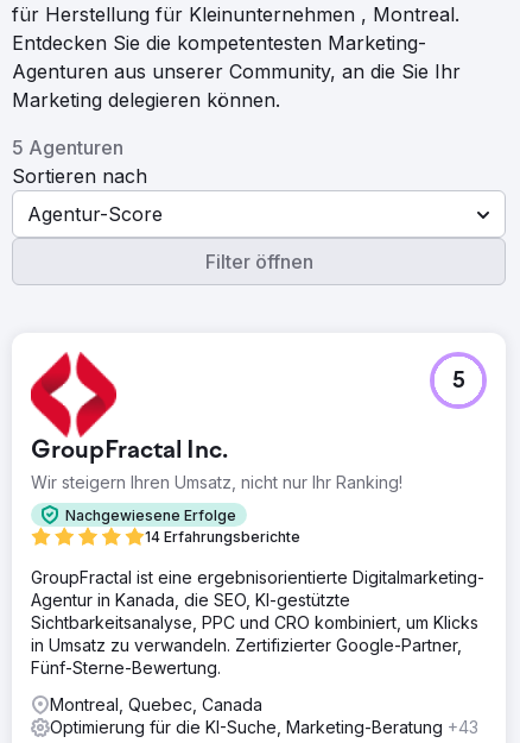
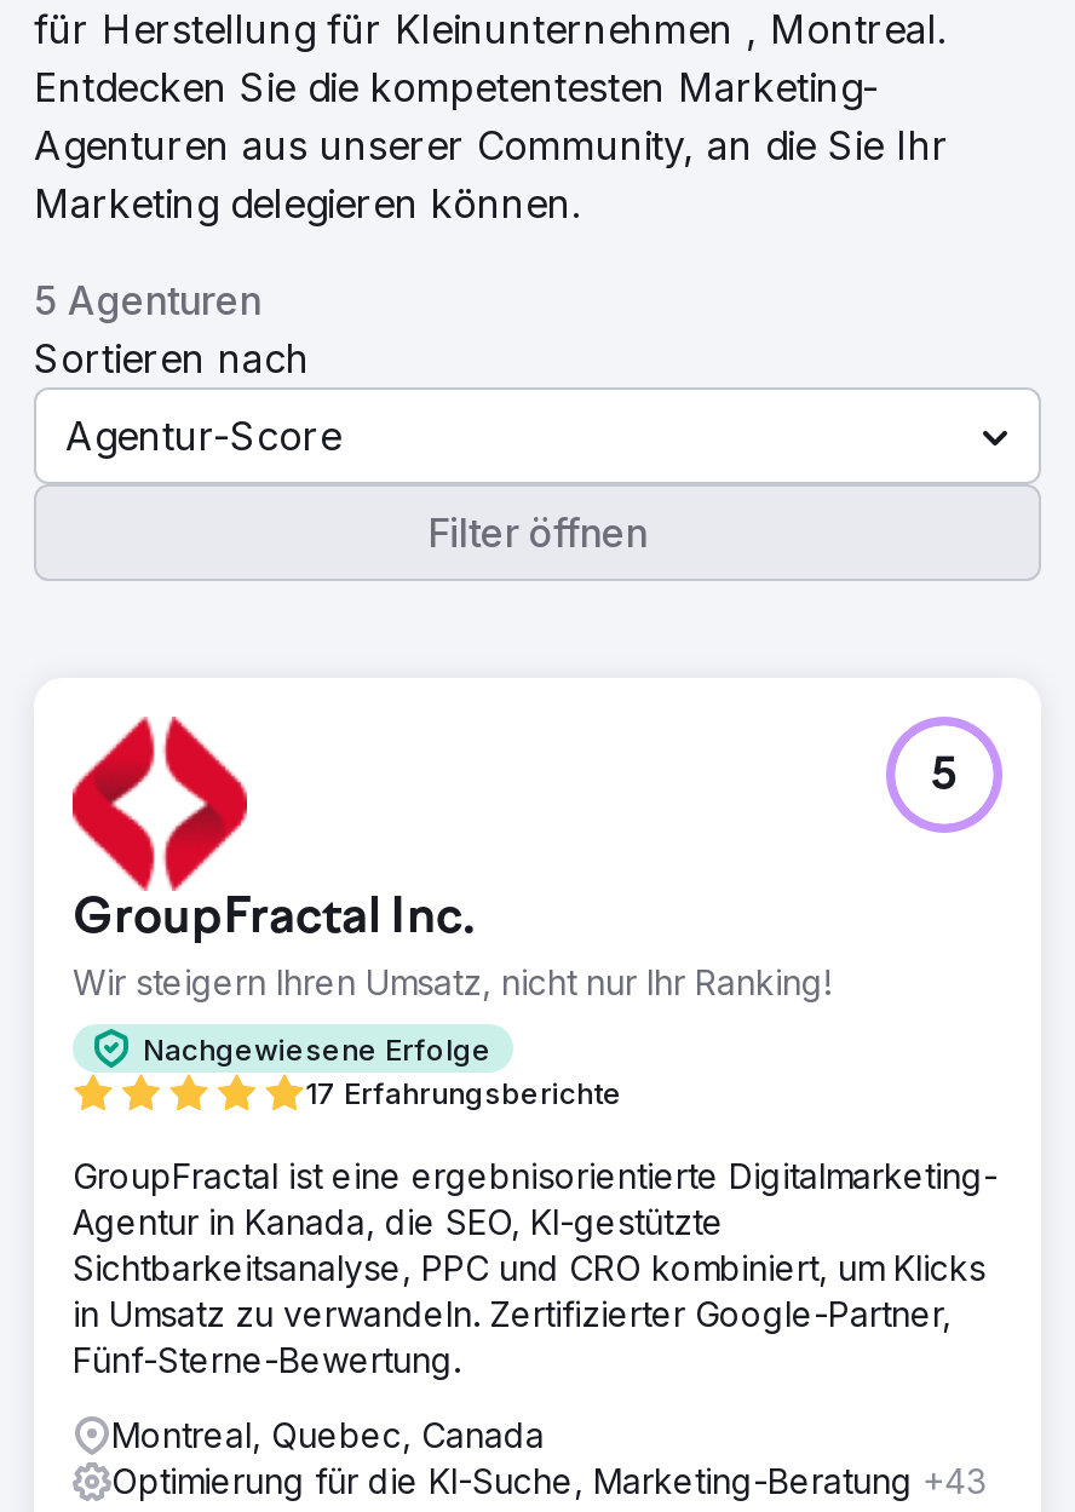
- 14 Erfahrungsberichte
+ 17 Erfahrungsberichte
